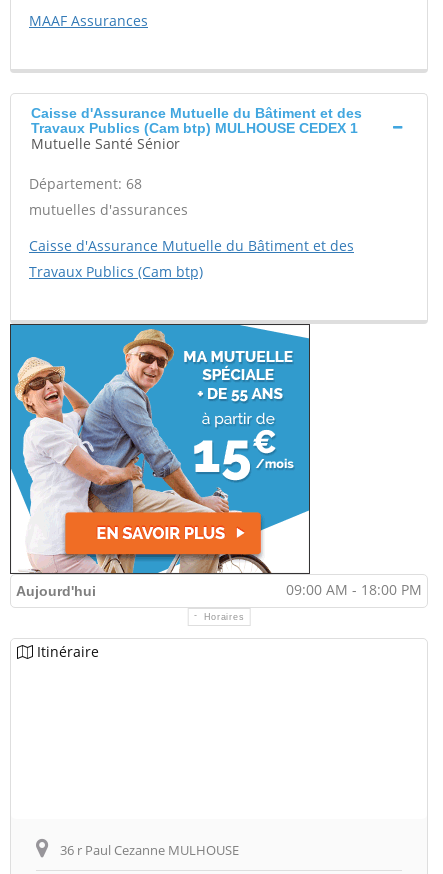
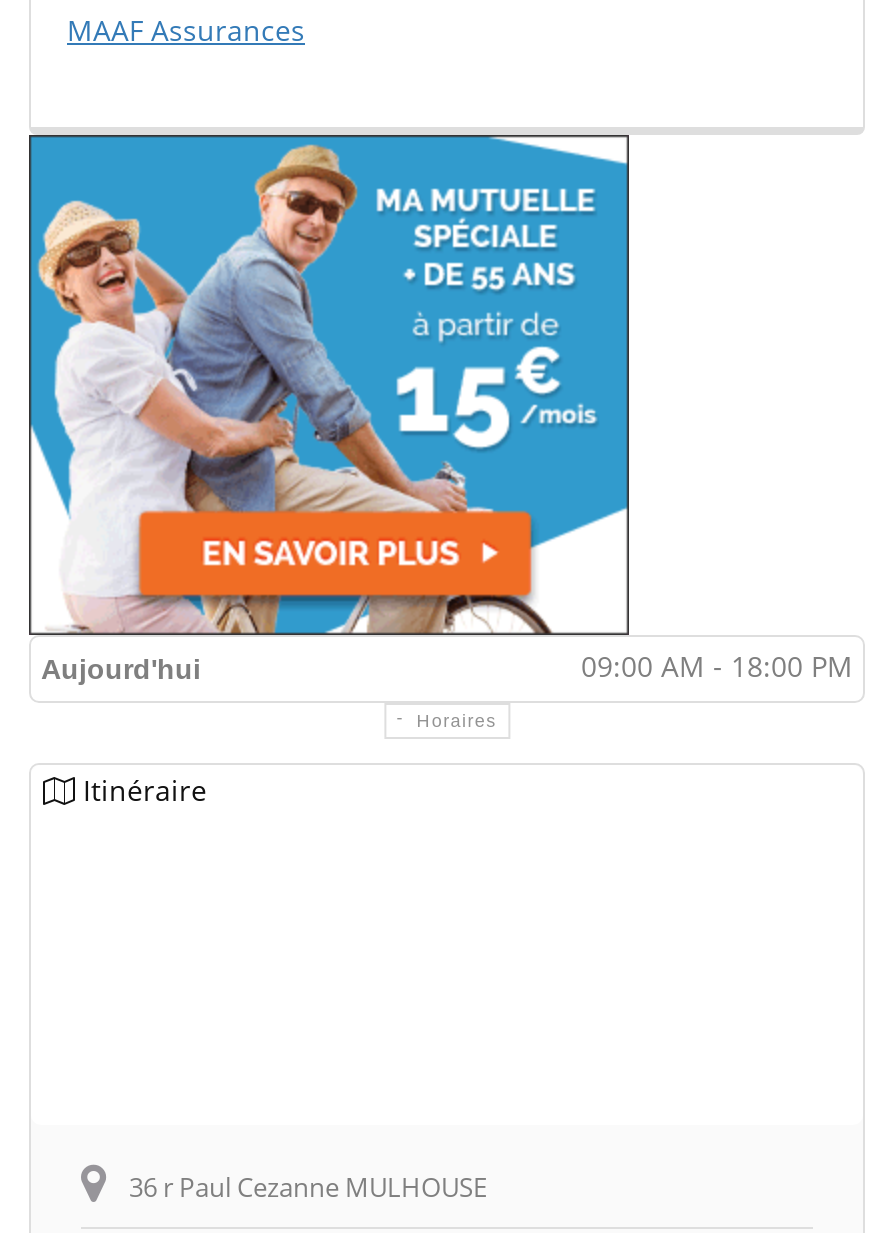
- Caisse d'Assurance Mutuelle du Bâtiment et des
- Travaux Publics (Cam btp) MULHOUSE CEDEX 1
- Mutuelle Santé Sénior
- Département: 68
- mutuelles d'assurances
- Caisse d'Assurance Mutuelle du Bâtiment et des
- Travaux Publics (Cam btp)
